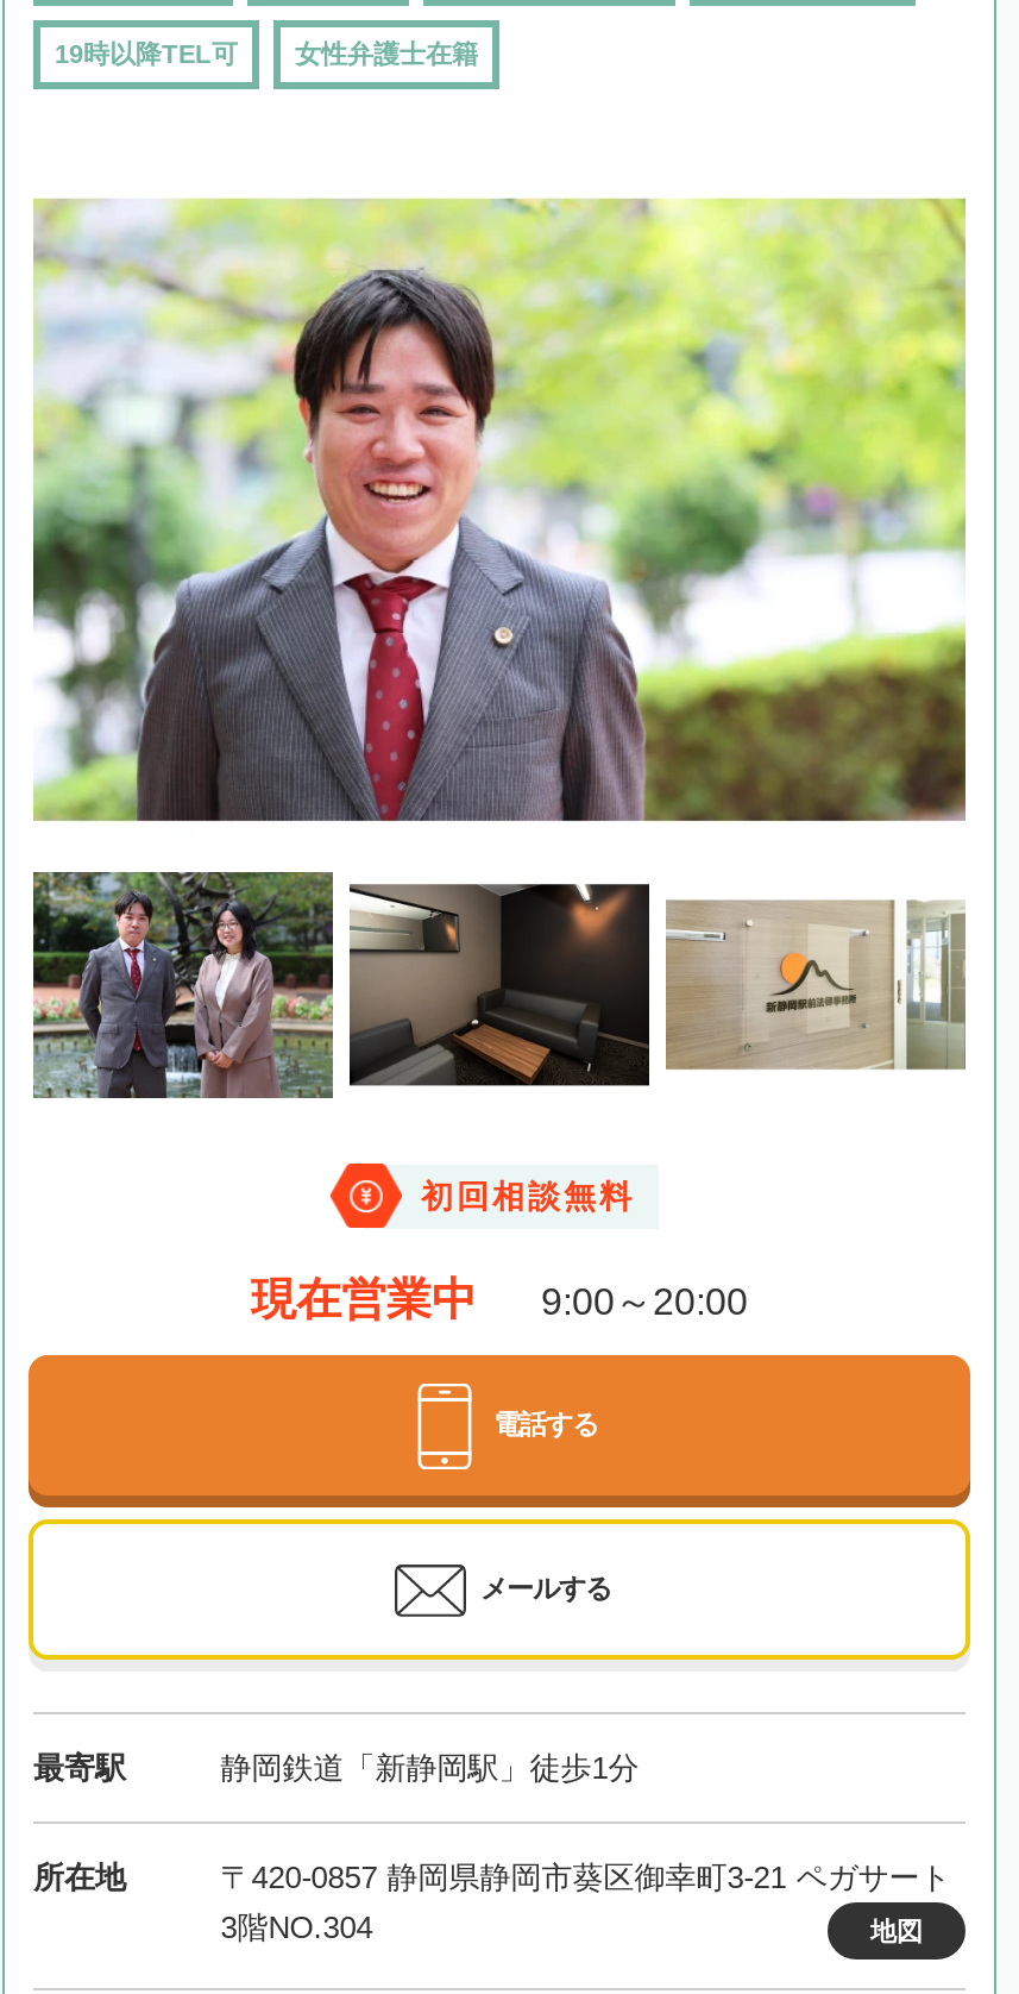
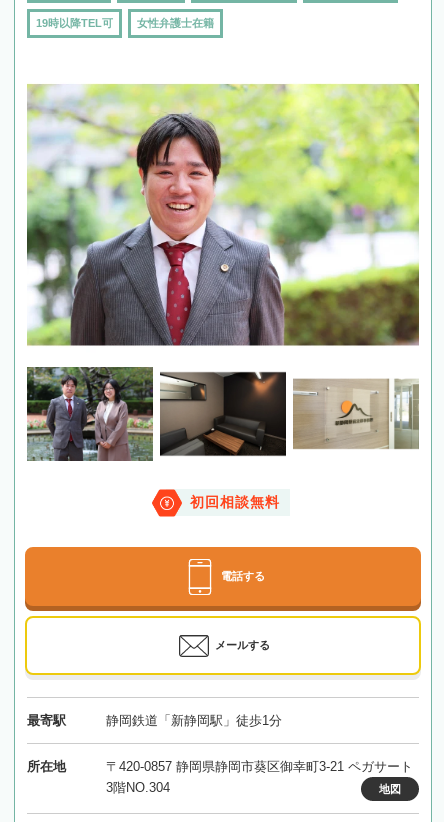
- 現在営業中
- 9:00～20:00
